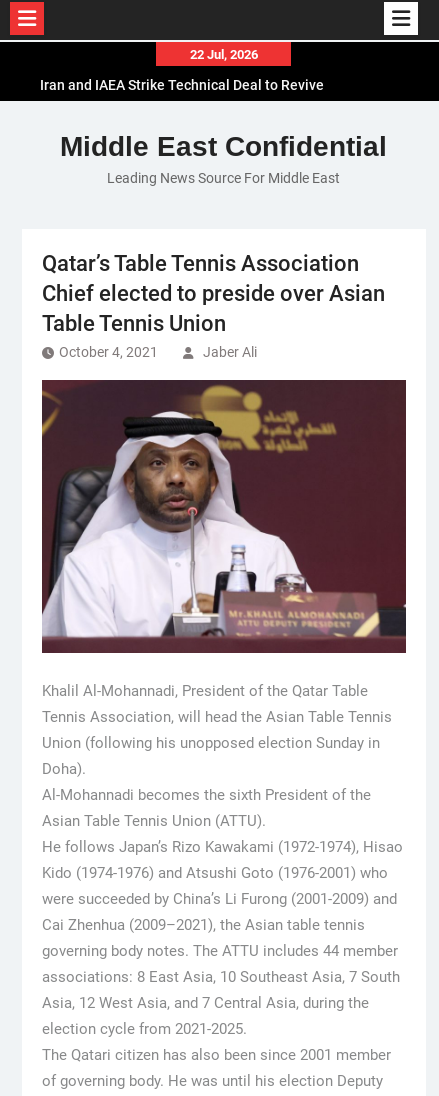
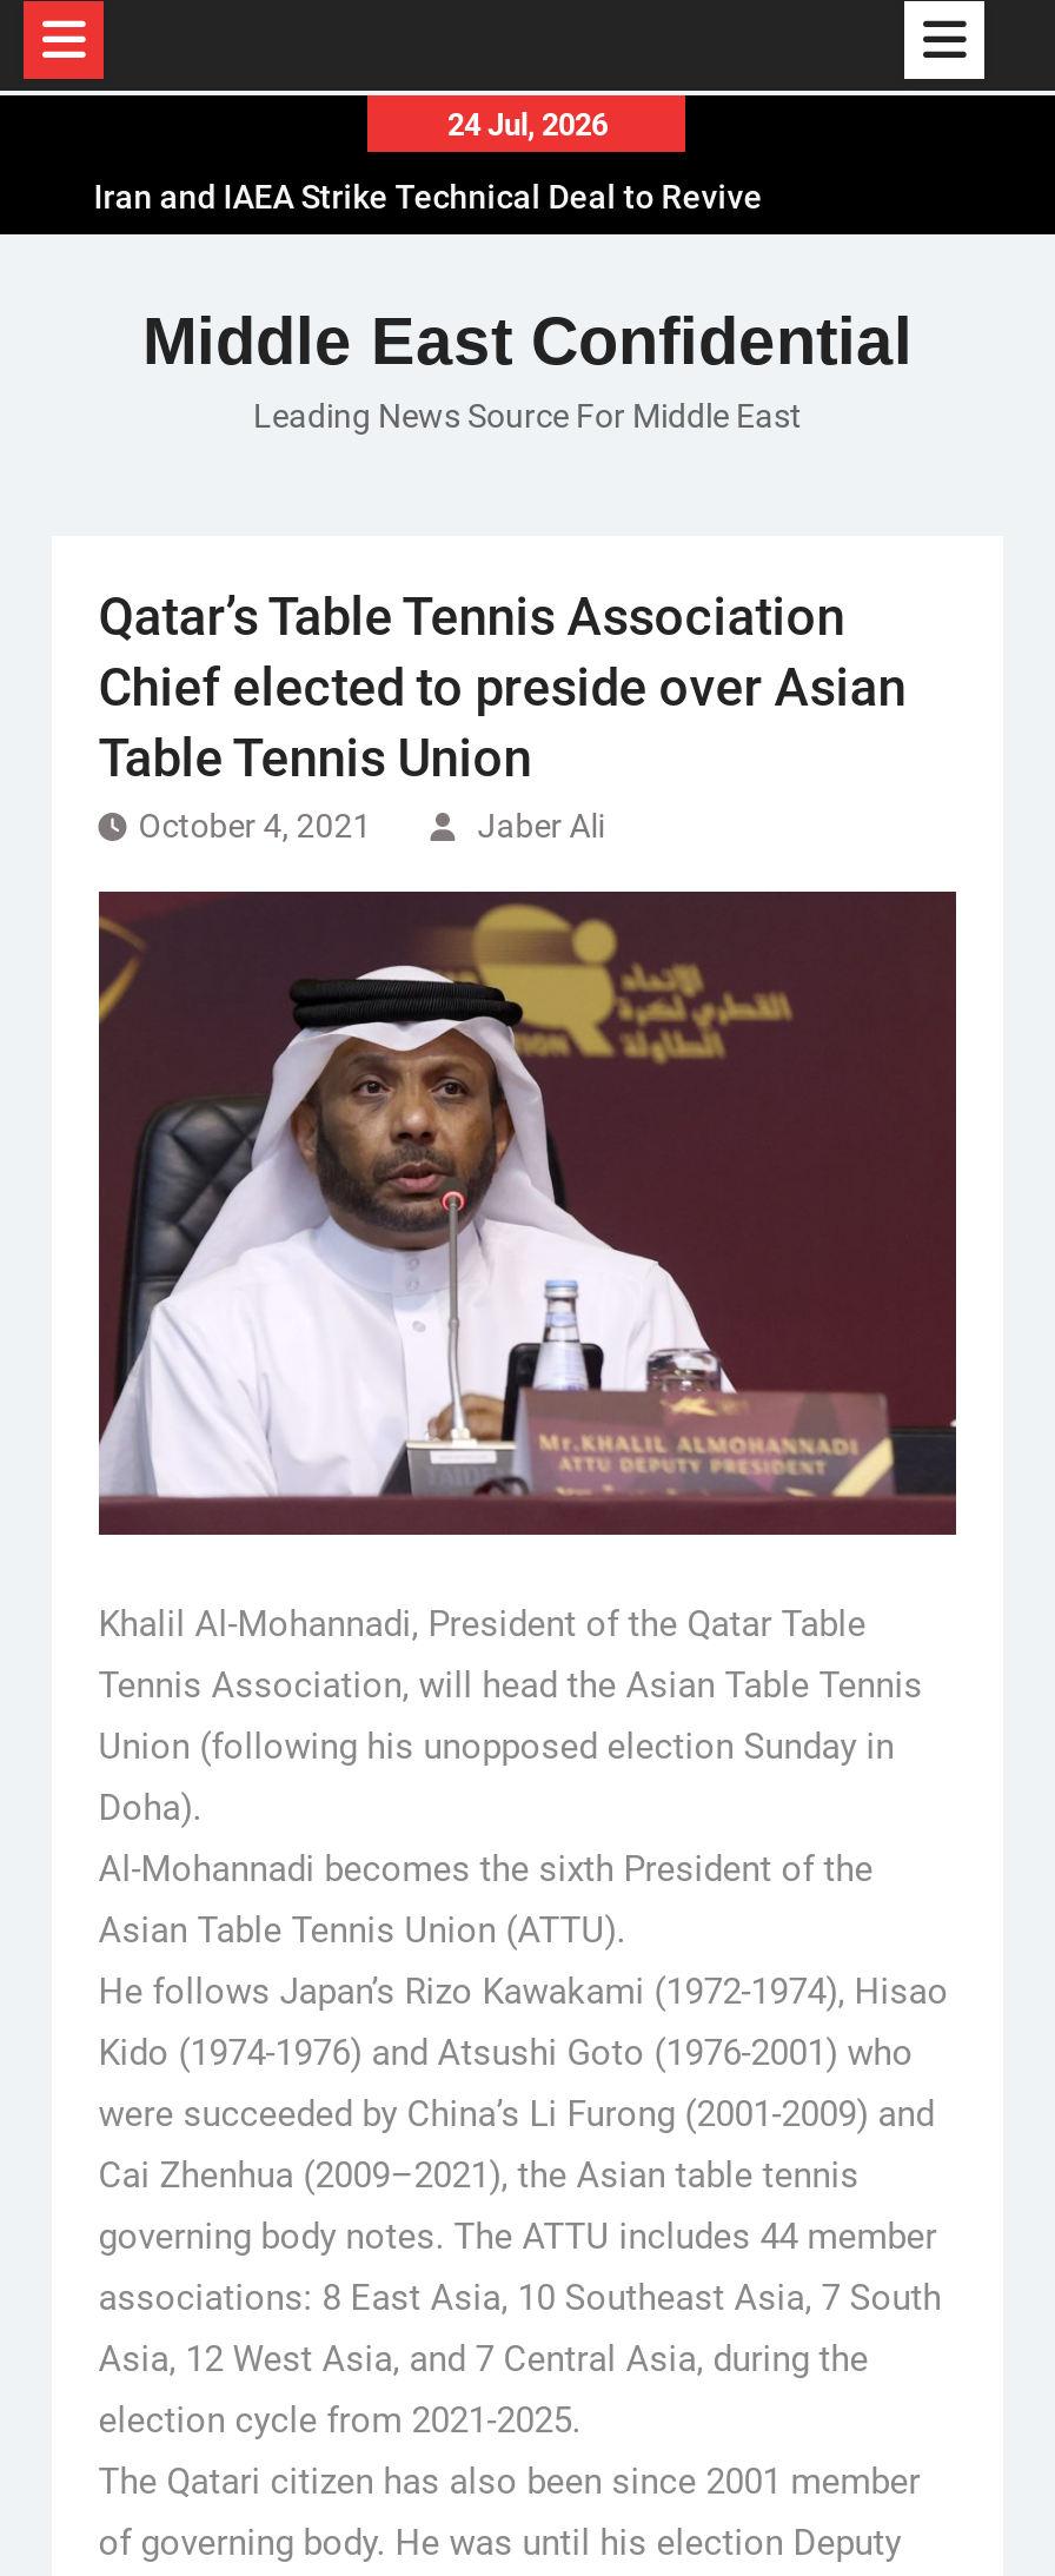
- 22 Jul, 2026
+ 24 Jul, 2026
